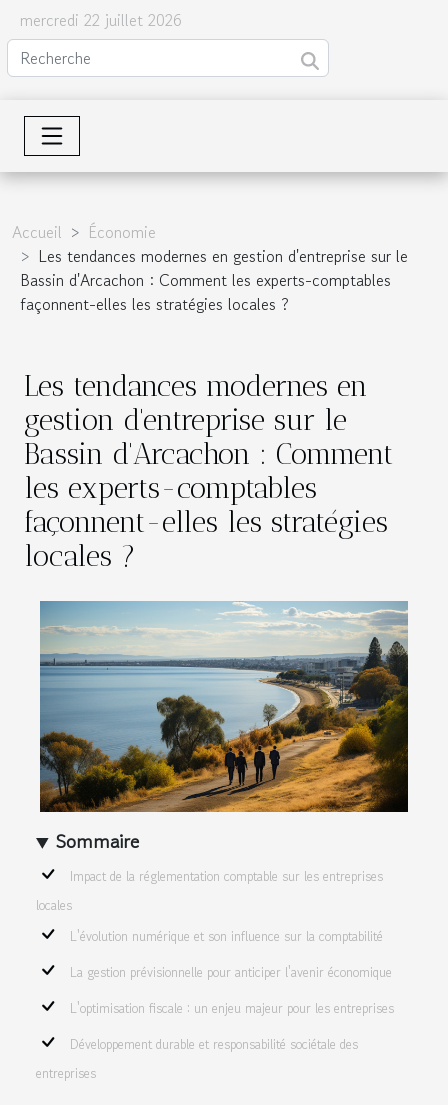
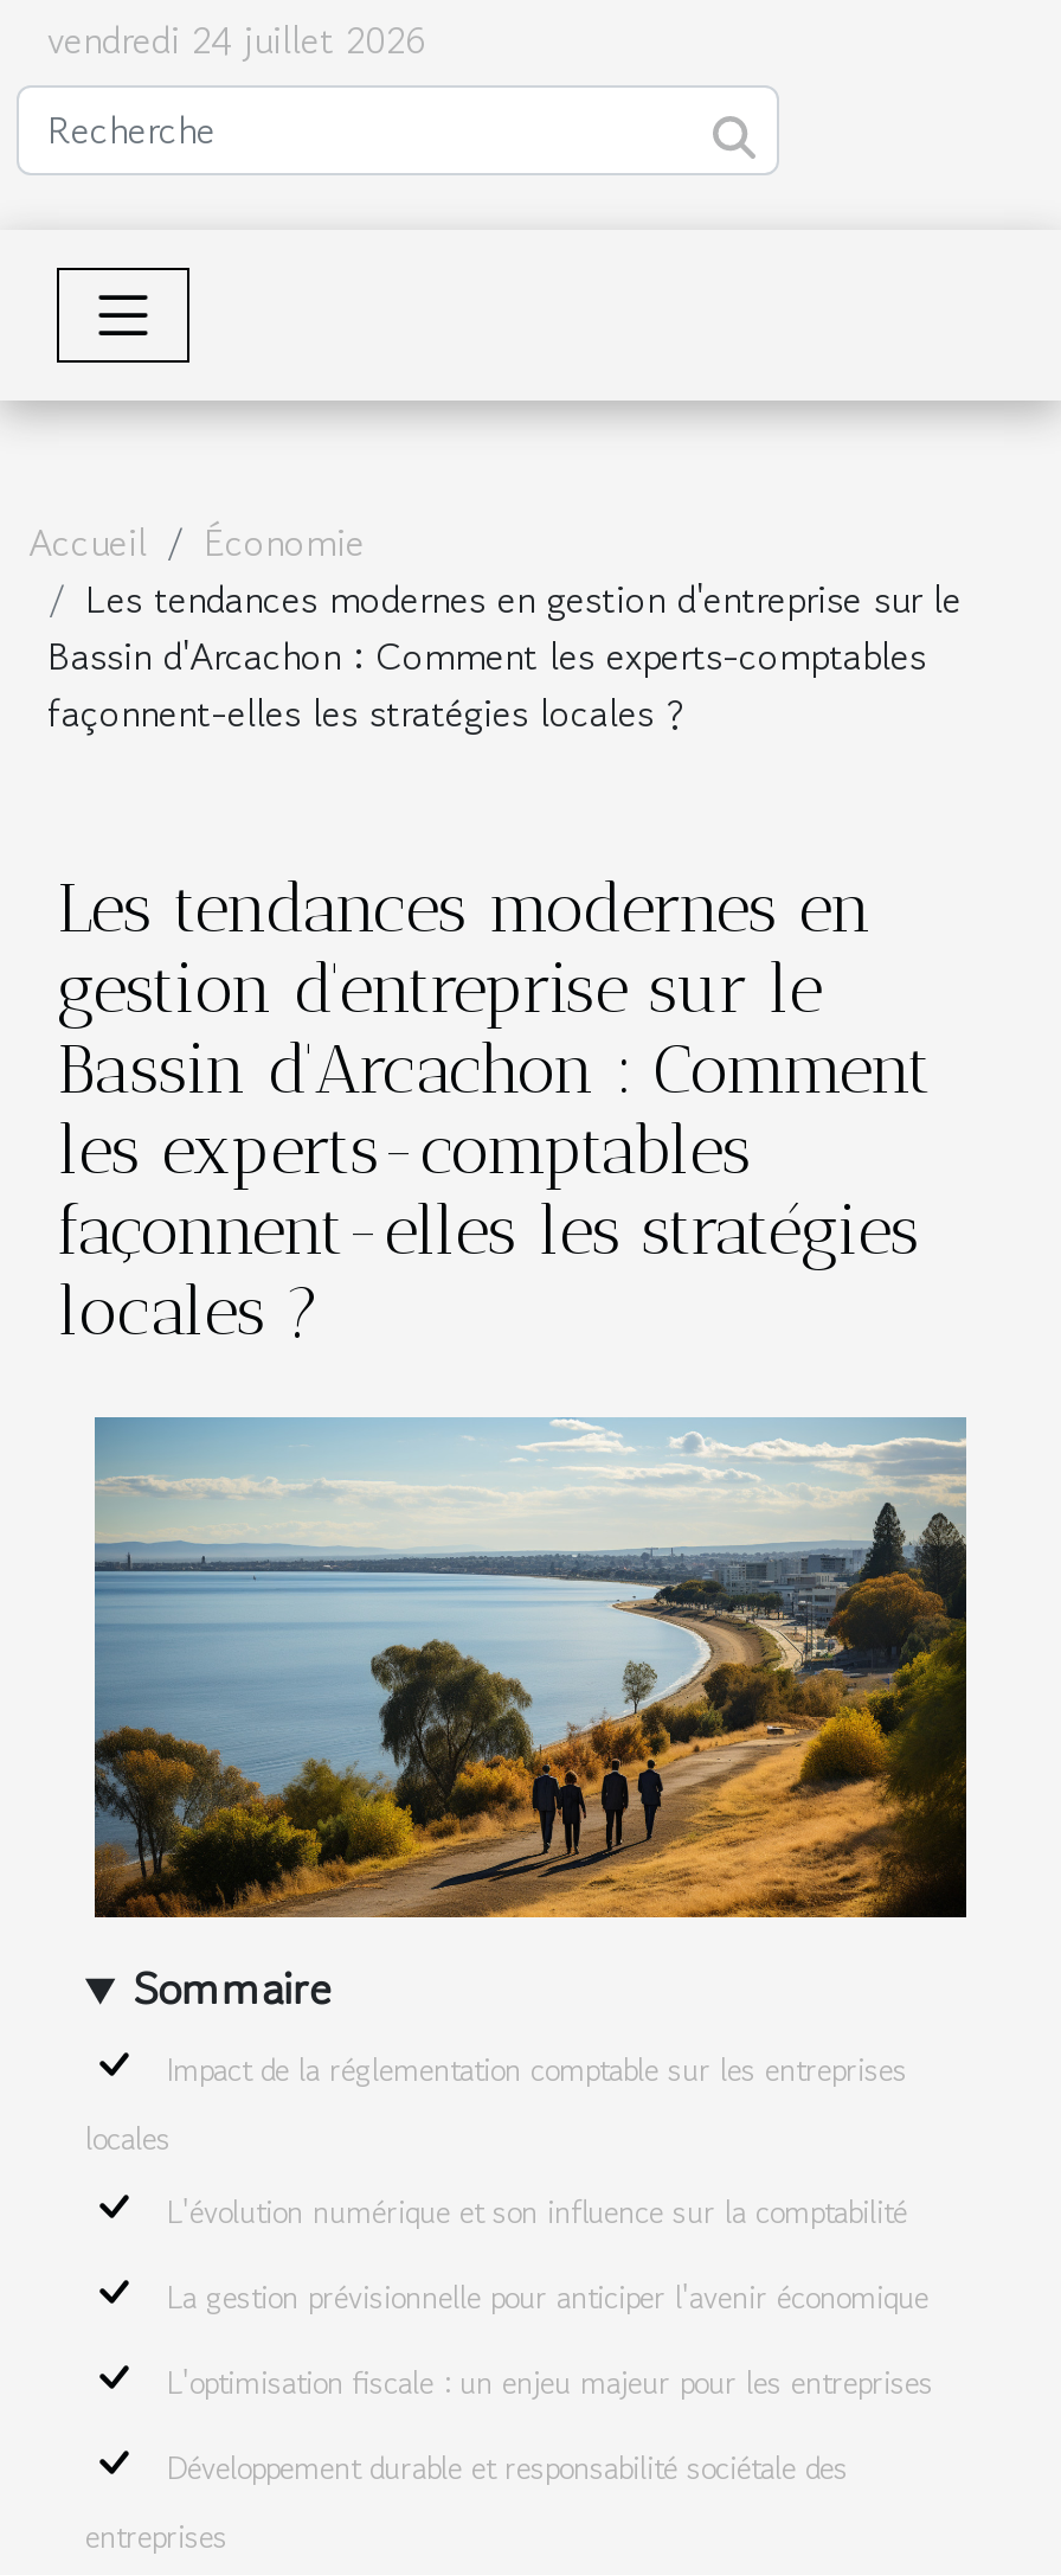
- mercredi 22 juillet 2026
+ vendredi 24 juillet 2026
